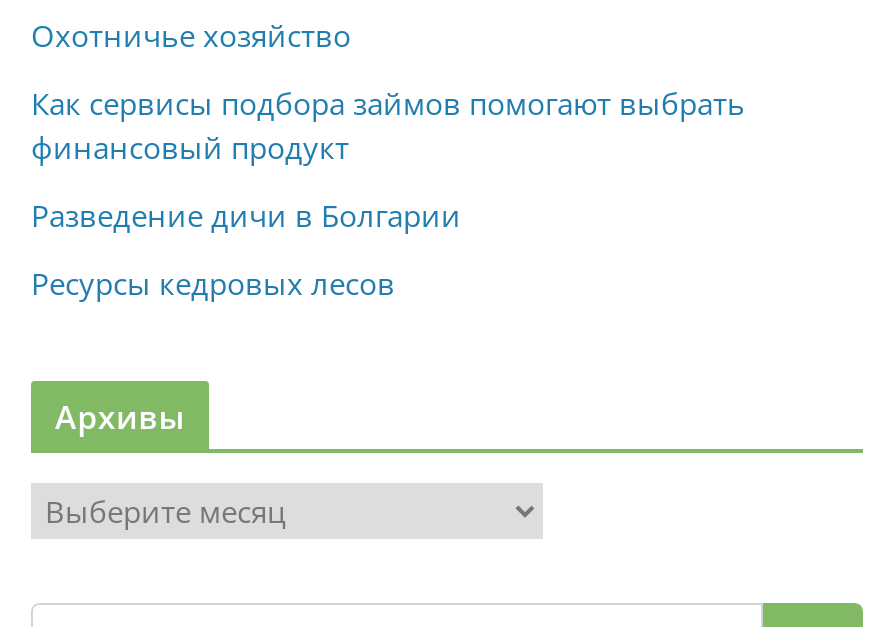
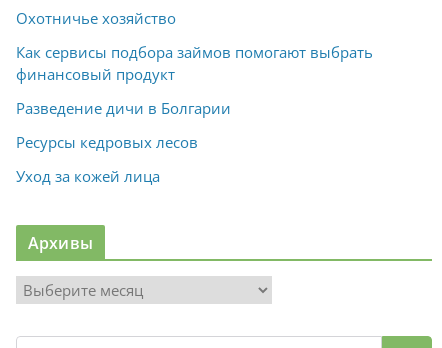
+ Уход за кожей лица
